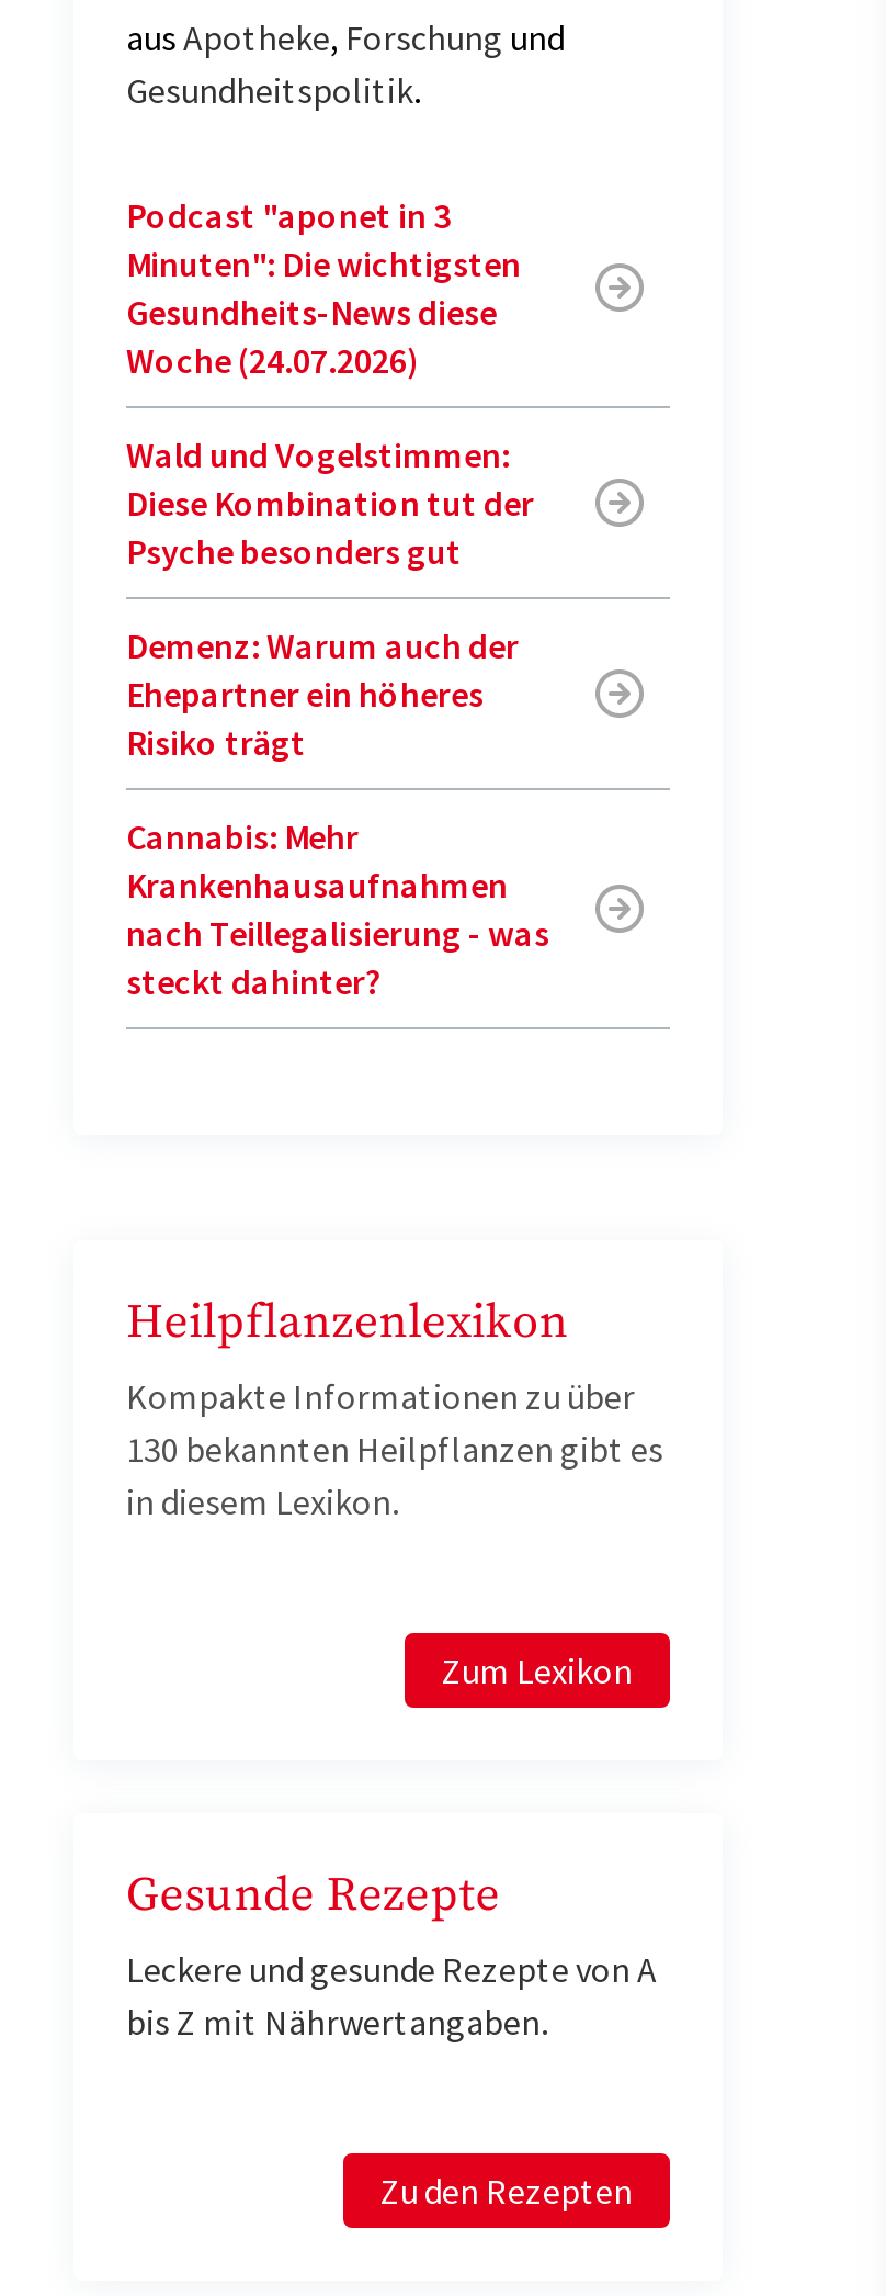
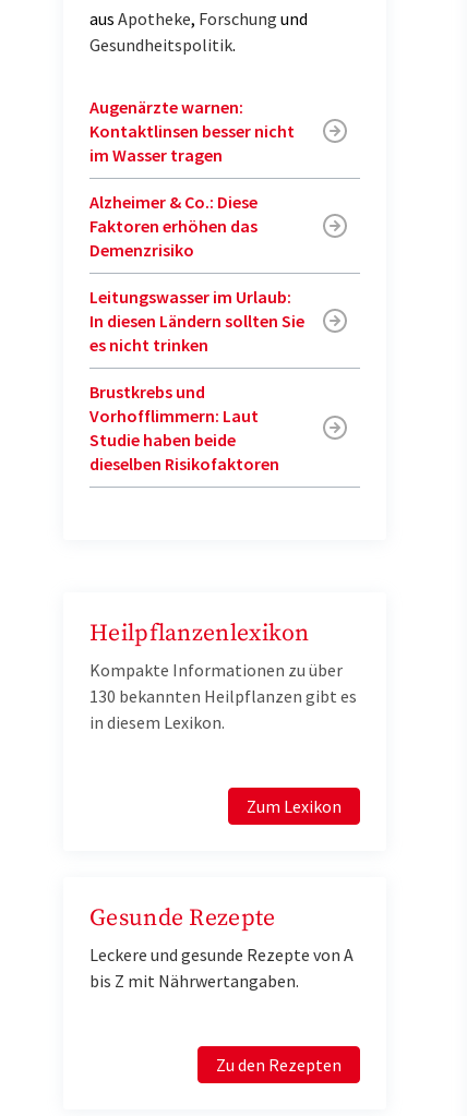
- Podcast "aponet in 3
- Minuten": Die wichtigsten
- Gesundheits-News diese
- Woche (24.07.2026)
+ Augenärzte warnen:
+ Kontaktlinsen besser nicht
+ im Wasser tragen

- Wald und Vogelstimmen:
- Diese Kombination tut der
- Psyche besonders gut
+ Alzheimer & Co.: Diese
+ Faktoren erhöhen das
+ Demenzrisiko

- Demenz: Warum auch der
- Ehepartner ein höheres
- Risiko trägt
+ Leitungswasser im Urlaub:
+ In diesen Ländern sollten Sie
+ es nicht trinken

- Cannabis: Mehr
- Krankenhausaufnahmen
- nach Teillegalisierung - was
- steckt dahinter?
+ Brustkrebs und
+ Vorhofflimmern: Laut
+ Studie haben beide
+ dieselben Risikofaktoren
